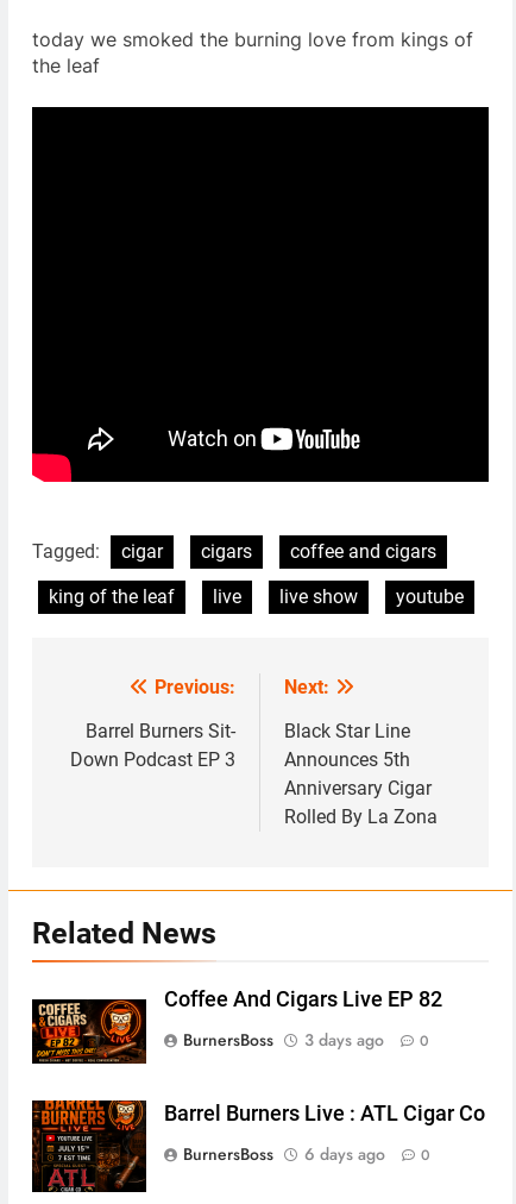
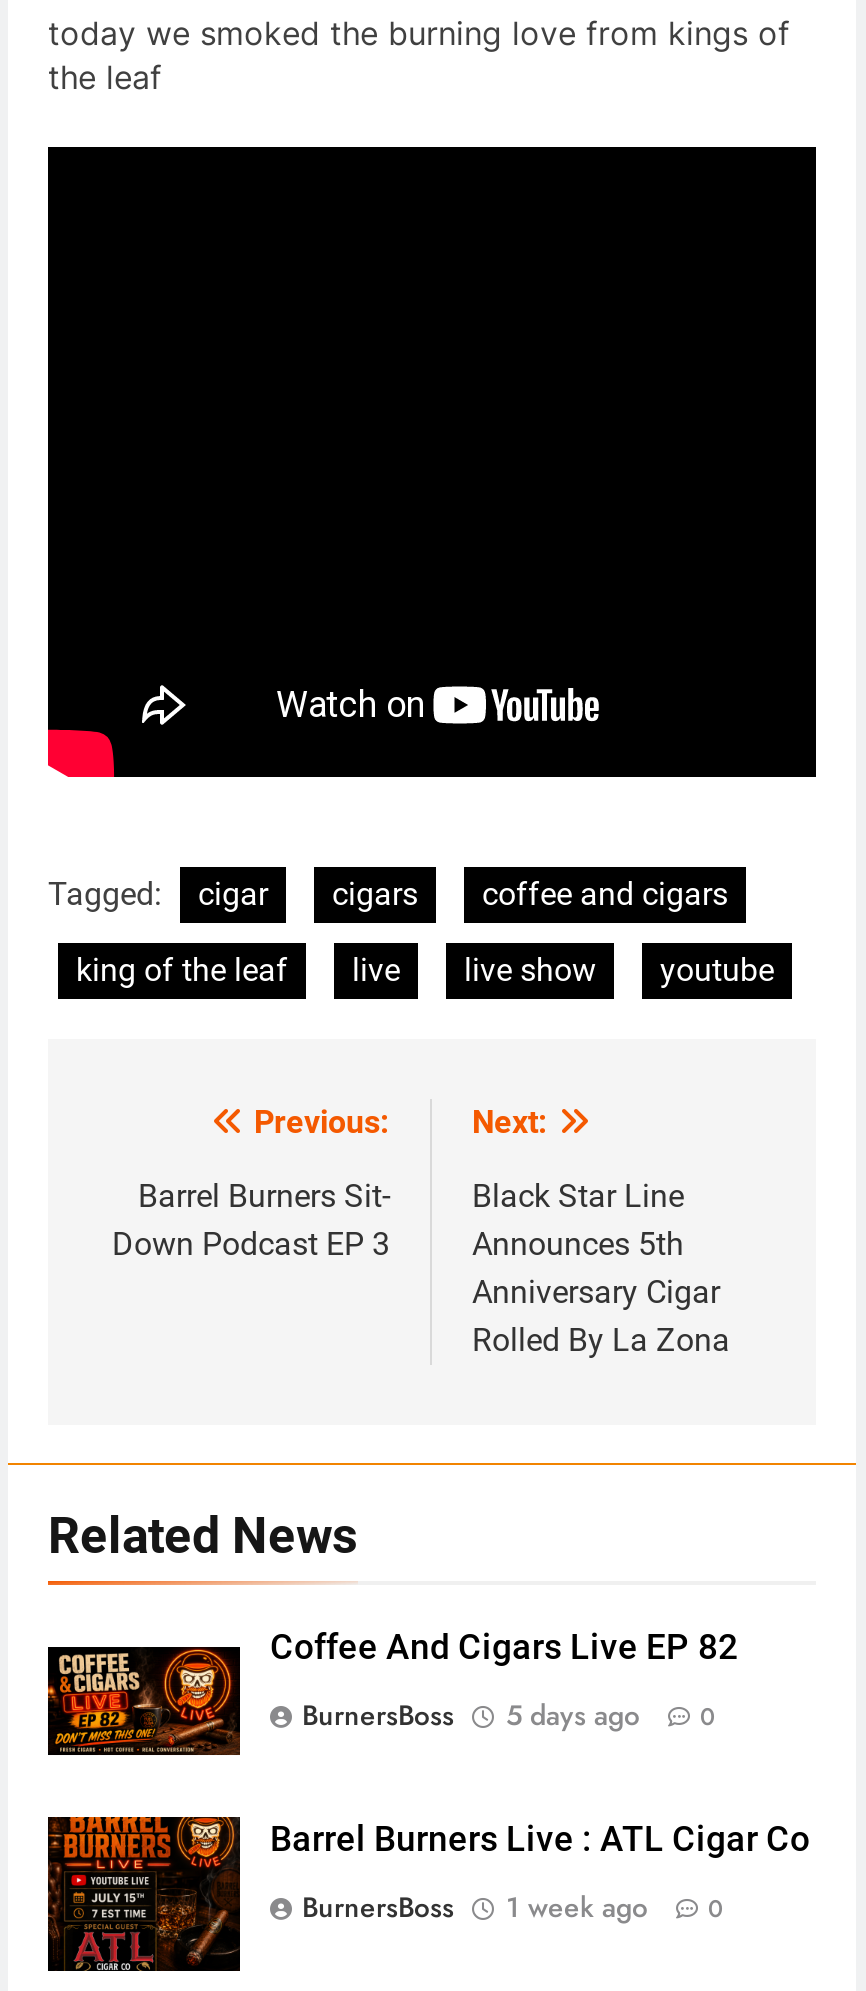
- BurnersBoss 3 days ago 0
+ BurnersBoss 5 days ago 0

- BurnersBoss 6 days ago 0
+ BurnersBoss 1 week ago 0
